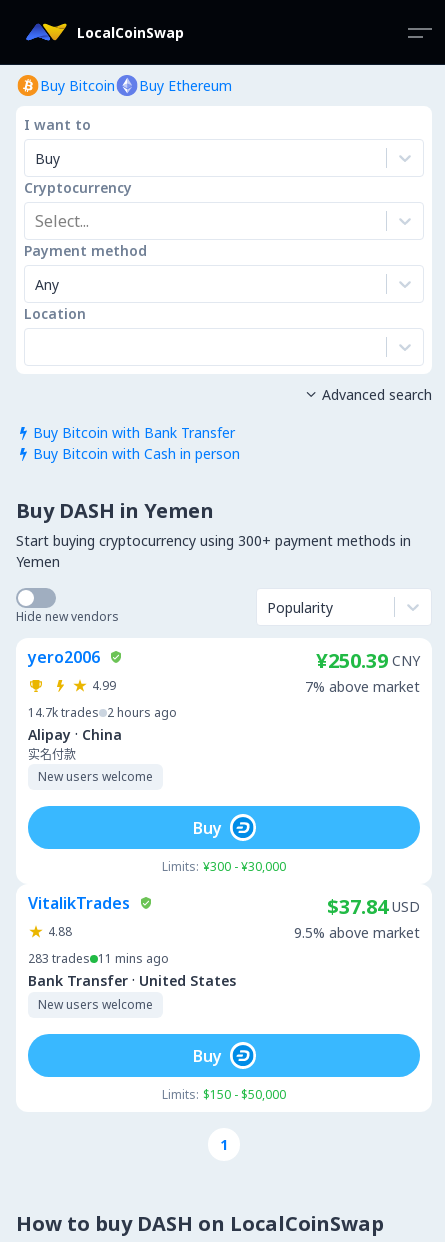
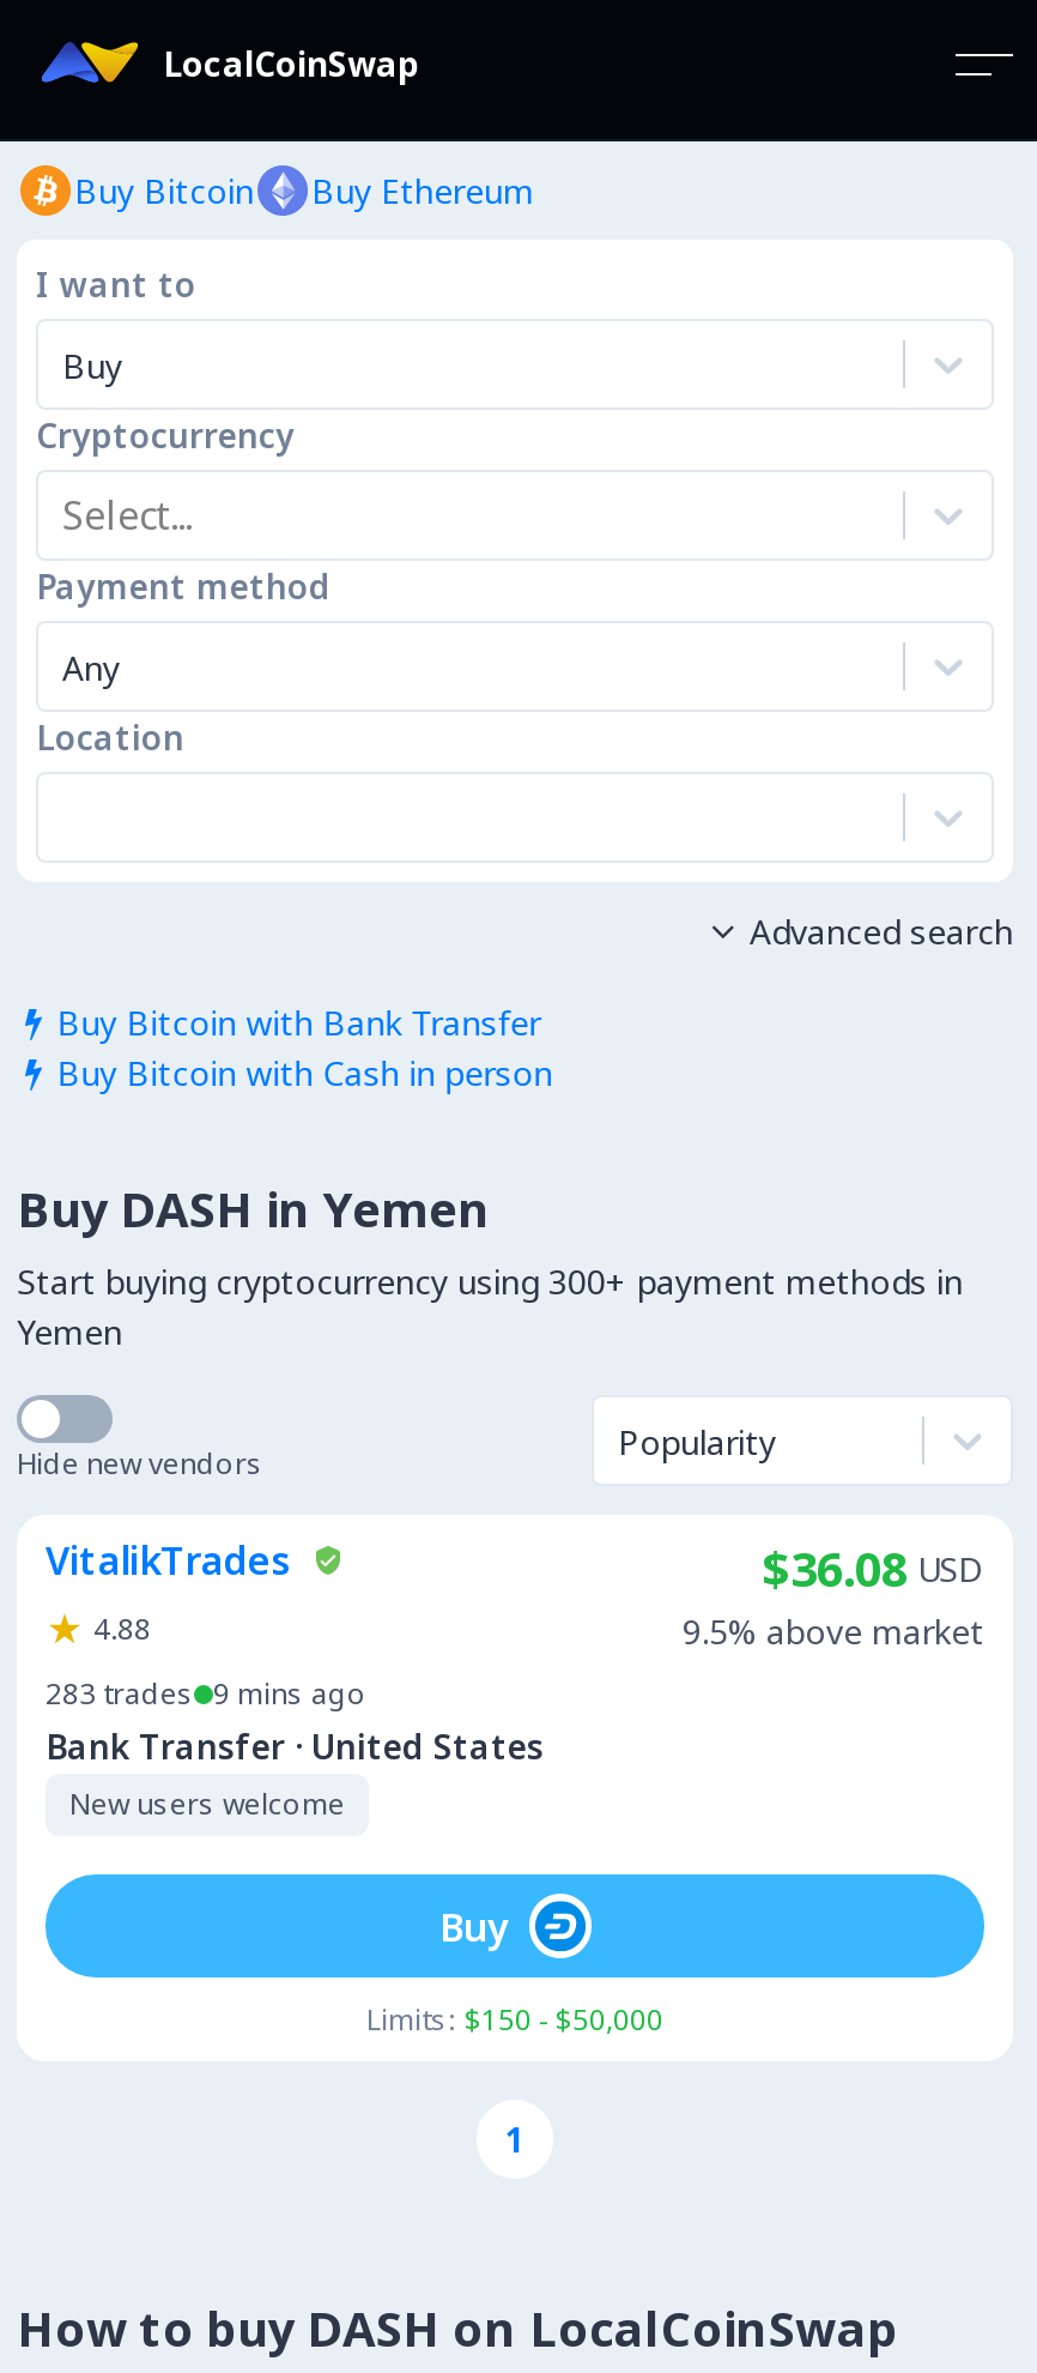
- yero2006
- 4.99
- 14.7k trades 2 hours ago
- Alipay · China
- 实名付款
- New users welcome

- ¥250.39 CNY
- 7% above market

- Buy

- Limits: ¥300 - ¥30,000

- $37.84 USD
+ $36.08 USD

- 283 trades 11 mins ago
+ 283 trades 9 mins ago
